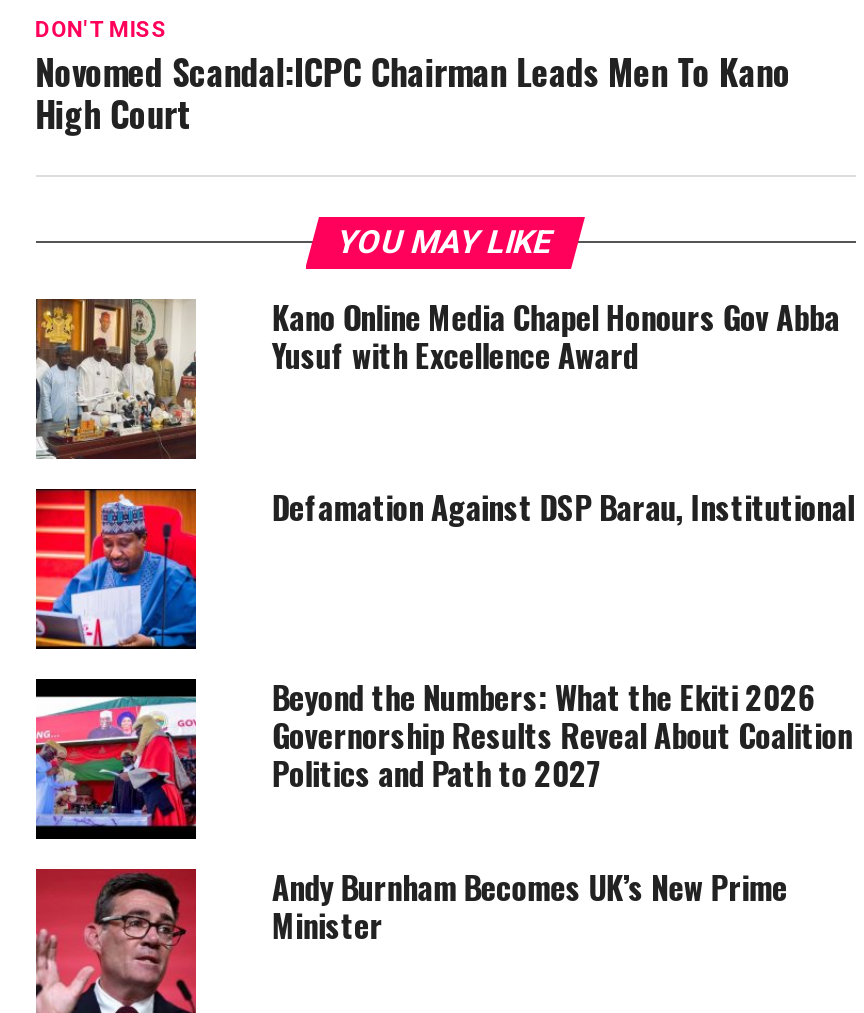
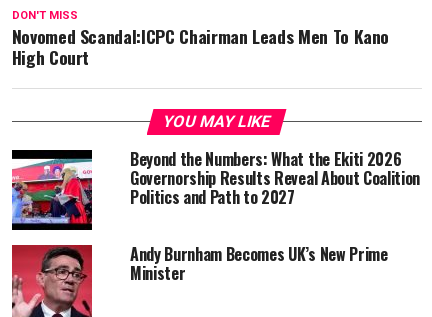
- [image]
- Kano Online Media Chapel Honours Gov Abba
- Yusuf with Excellence Award
- Defamation Against DSP Barau, Institutional

- [image]
